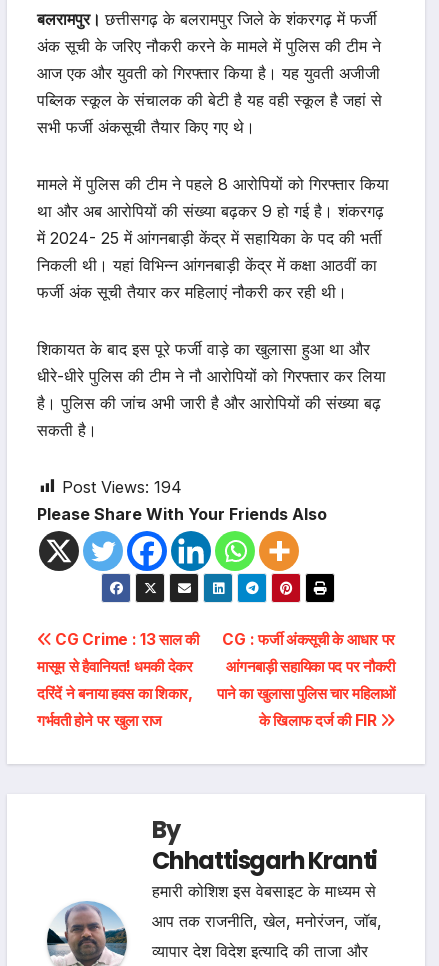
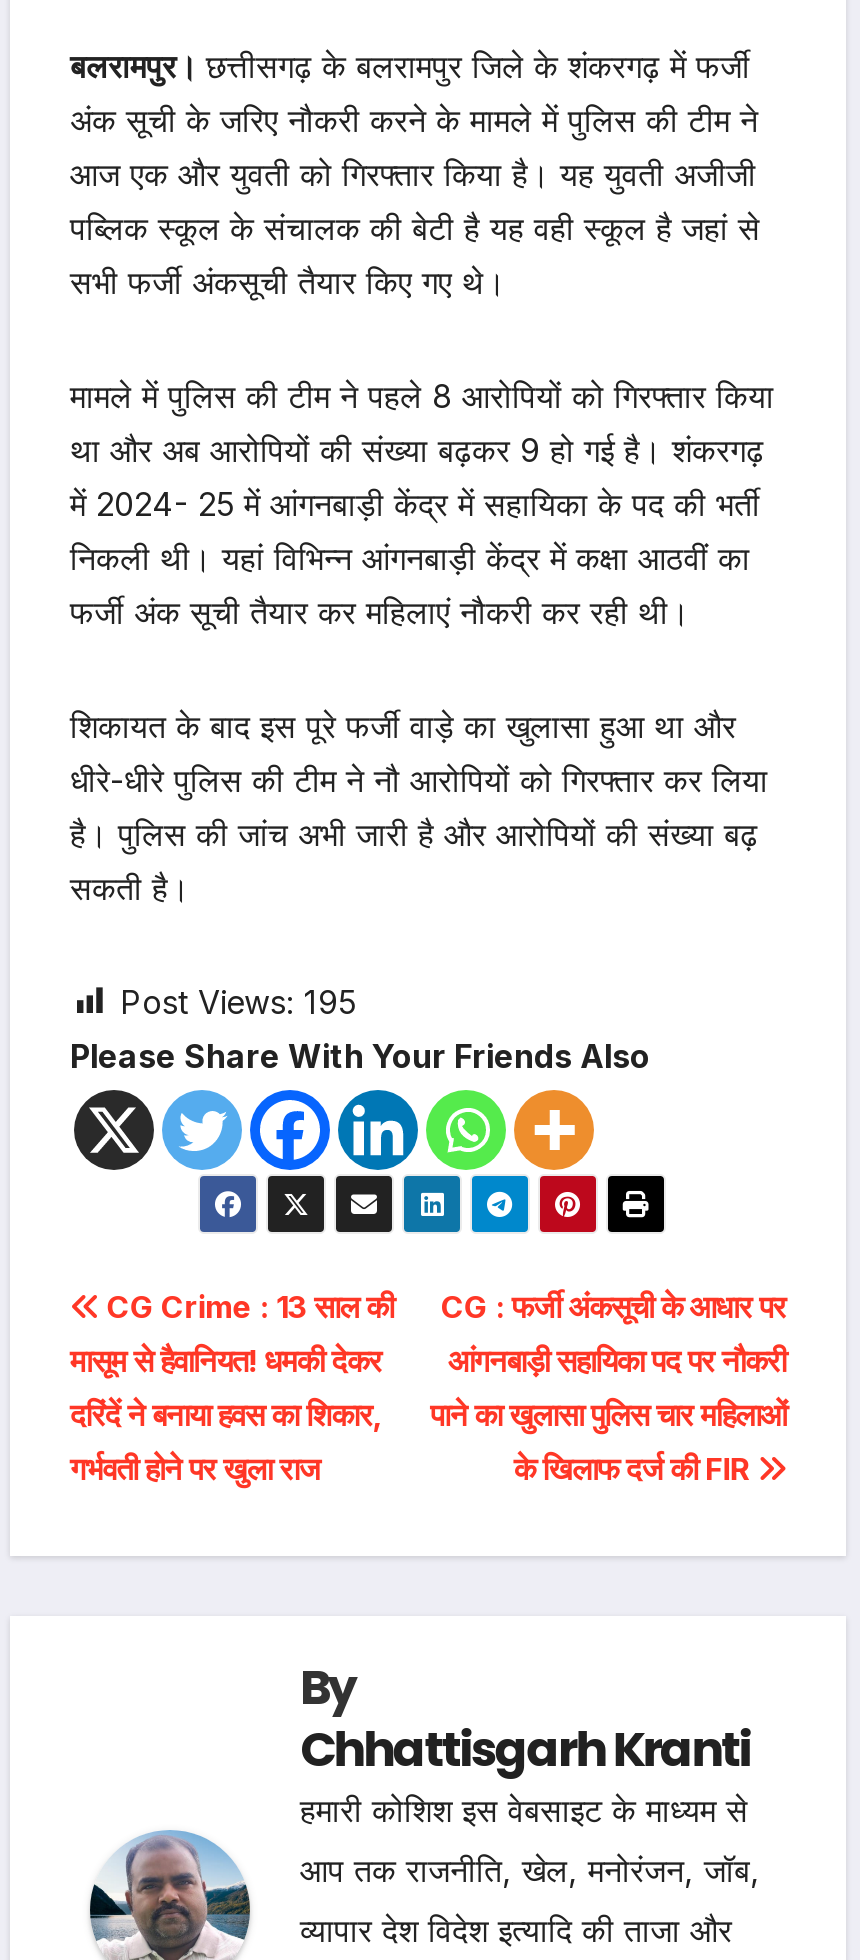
- Post Views: 194
+ Post Views: 195
